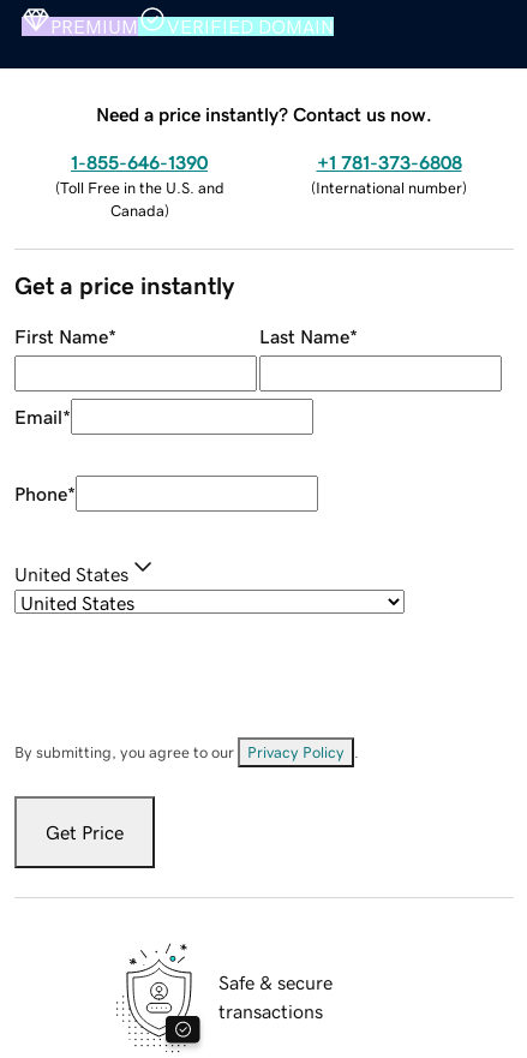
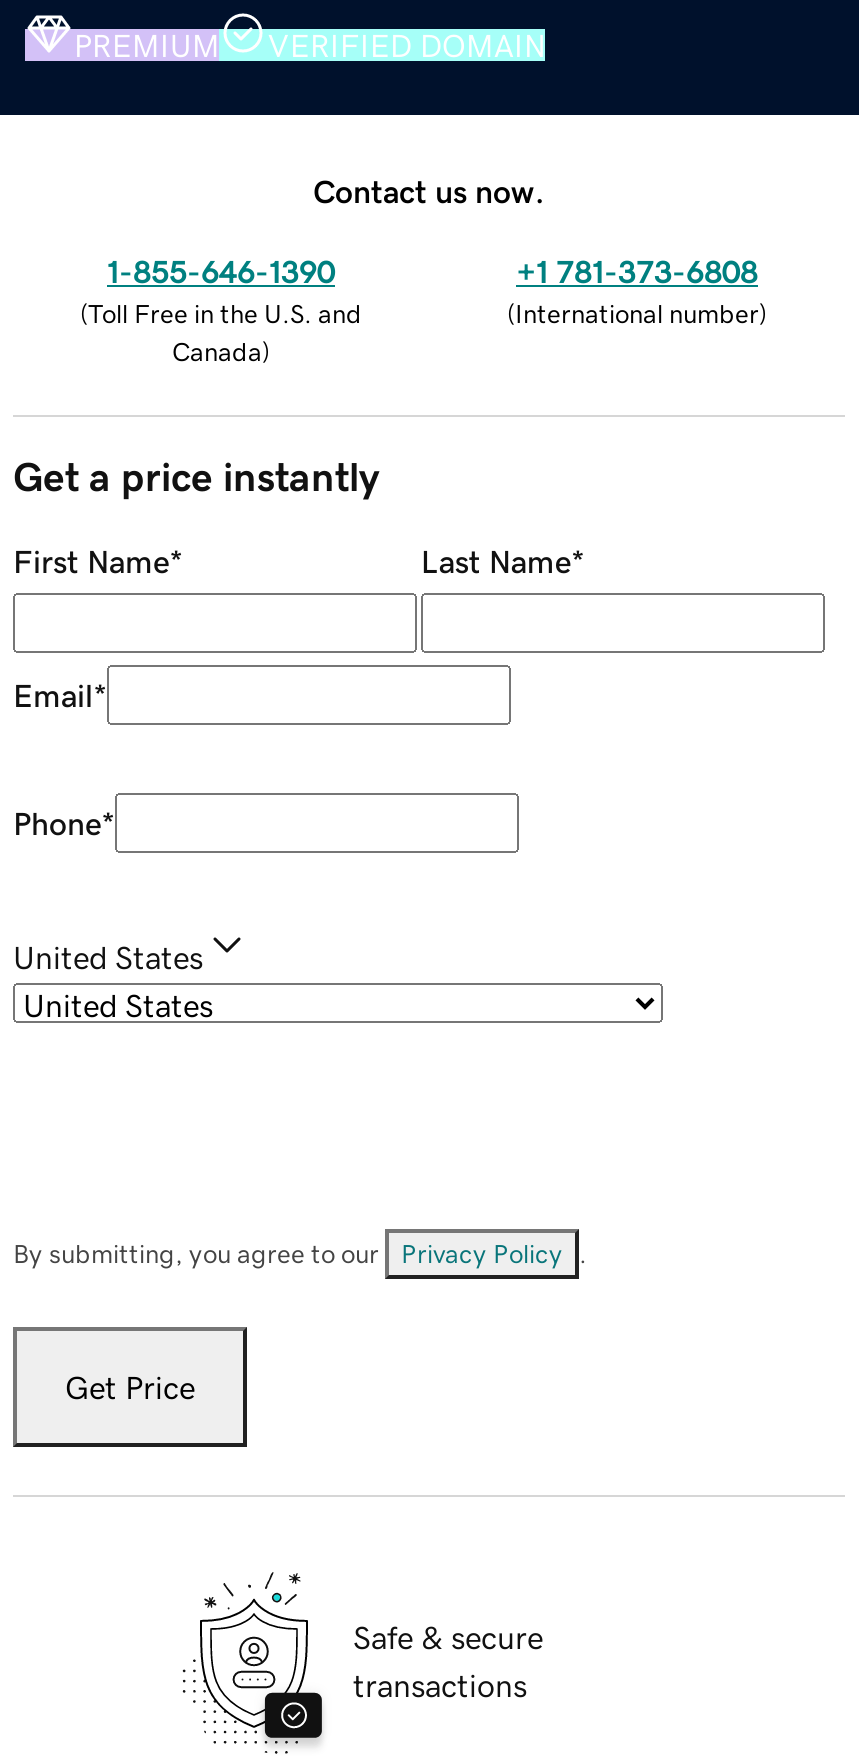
- Need a price instantly? Contact us now.
+ Contact us now.
